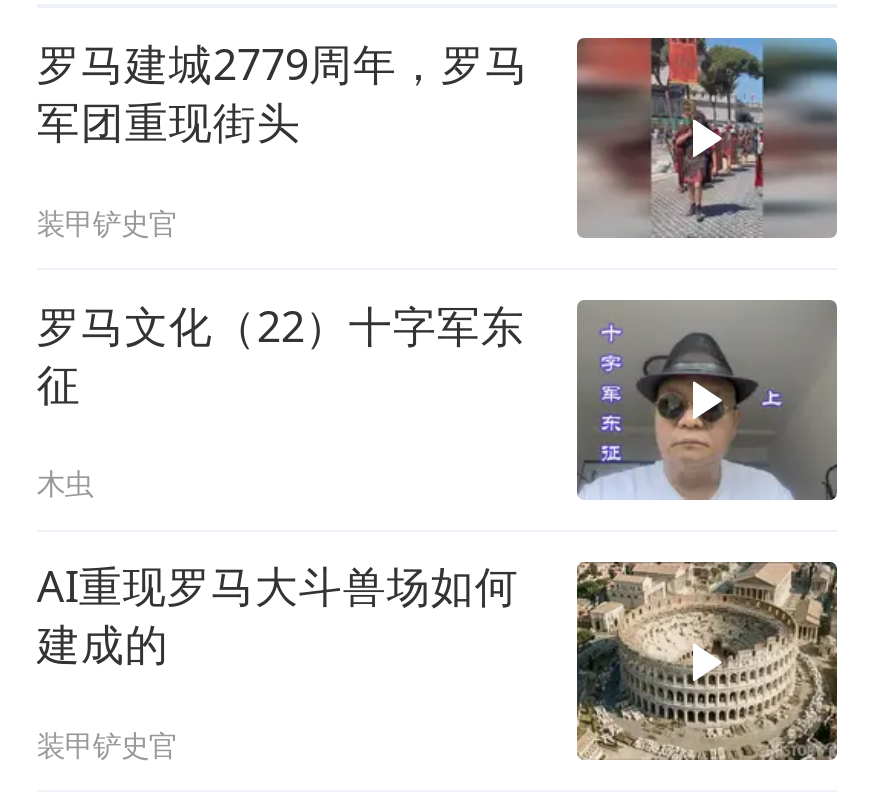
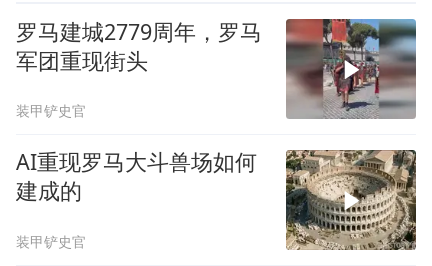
- [image]
- 罗马文化（22）十字军东
- 征
- 木虫
